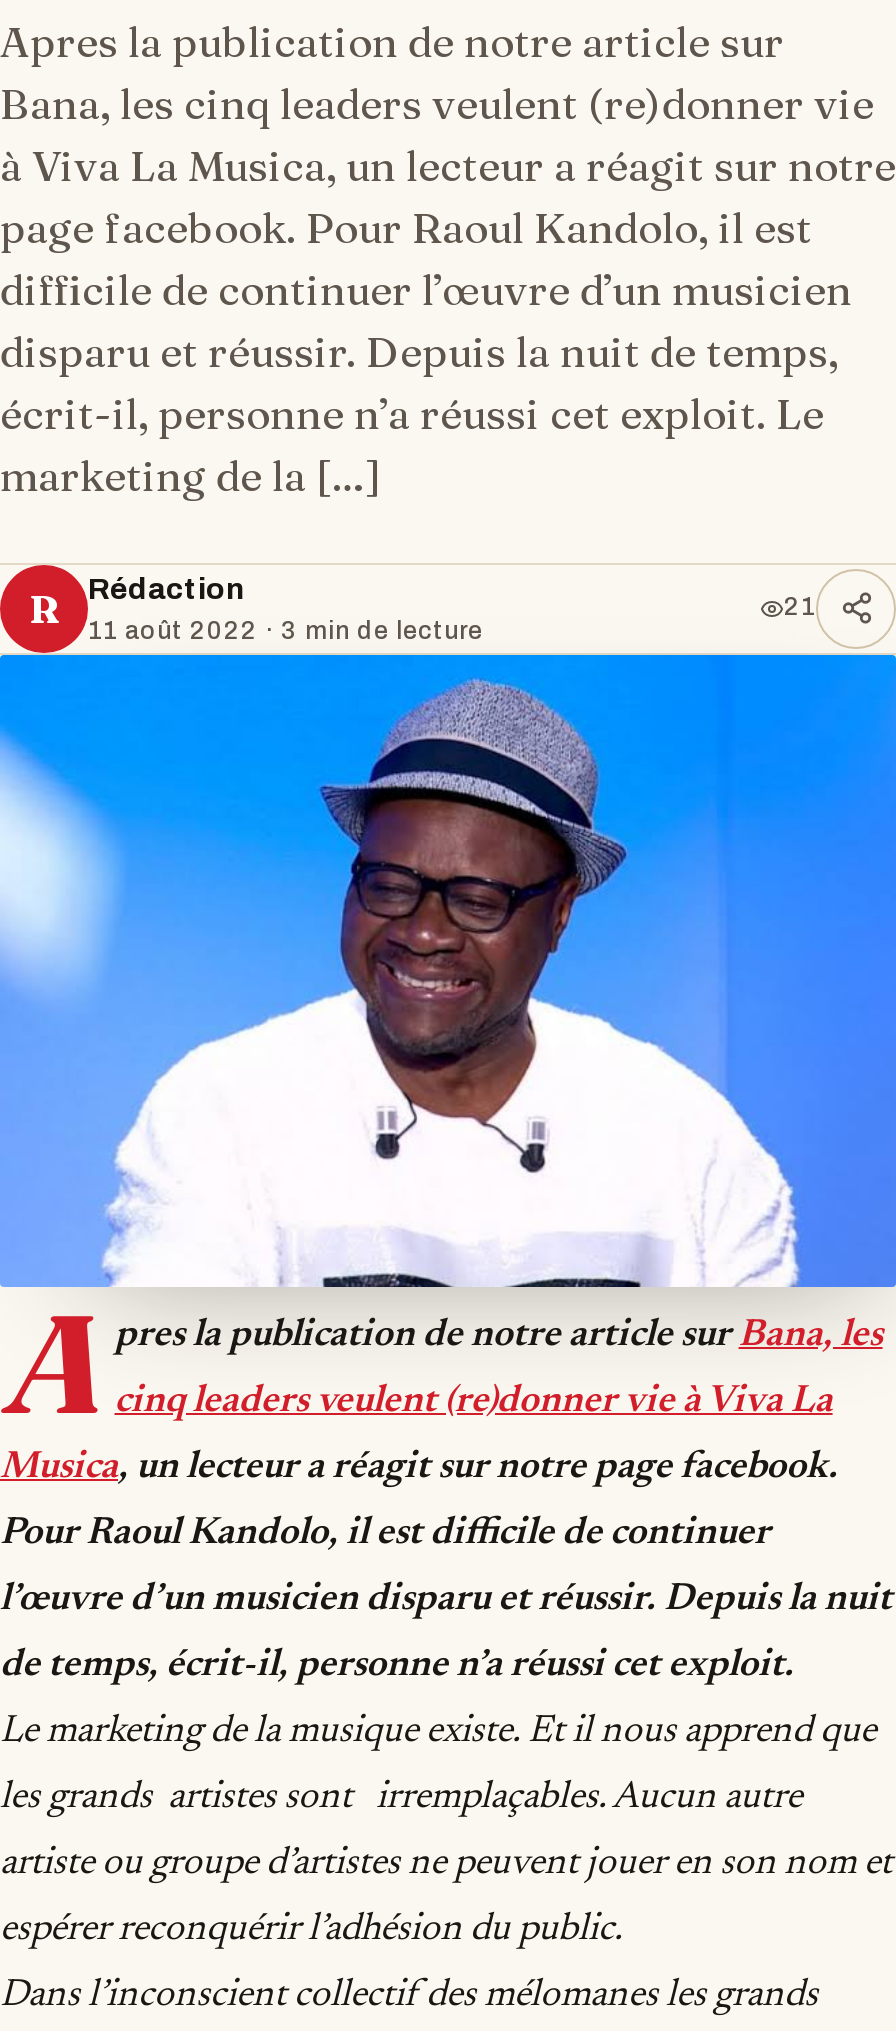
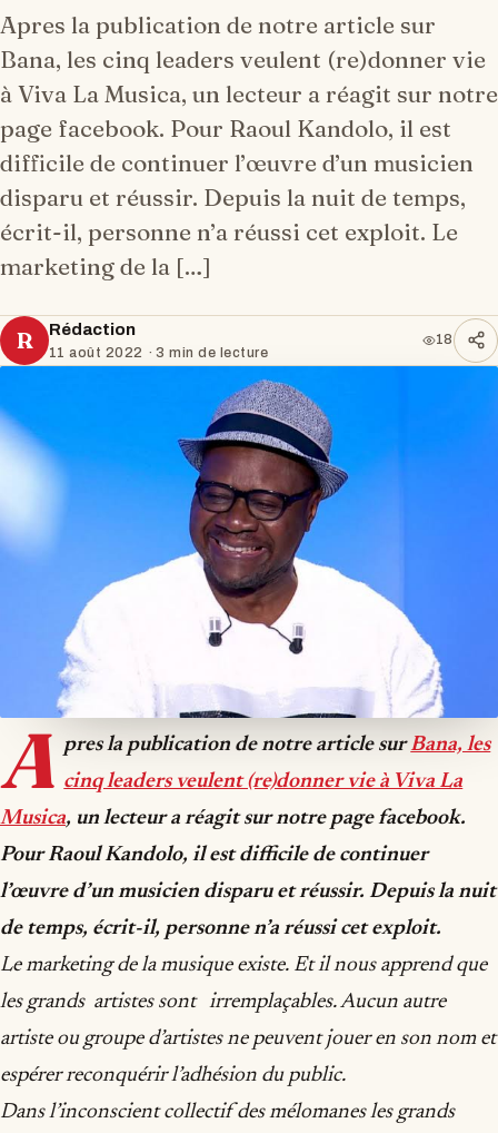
- 21
+ 18
